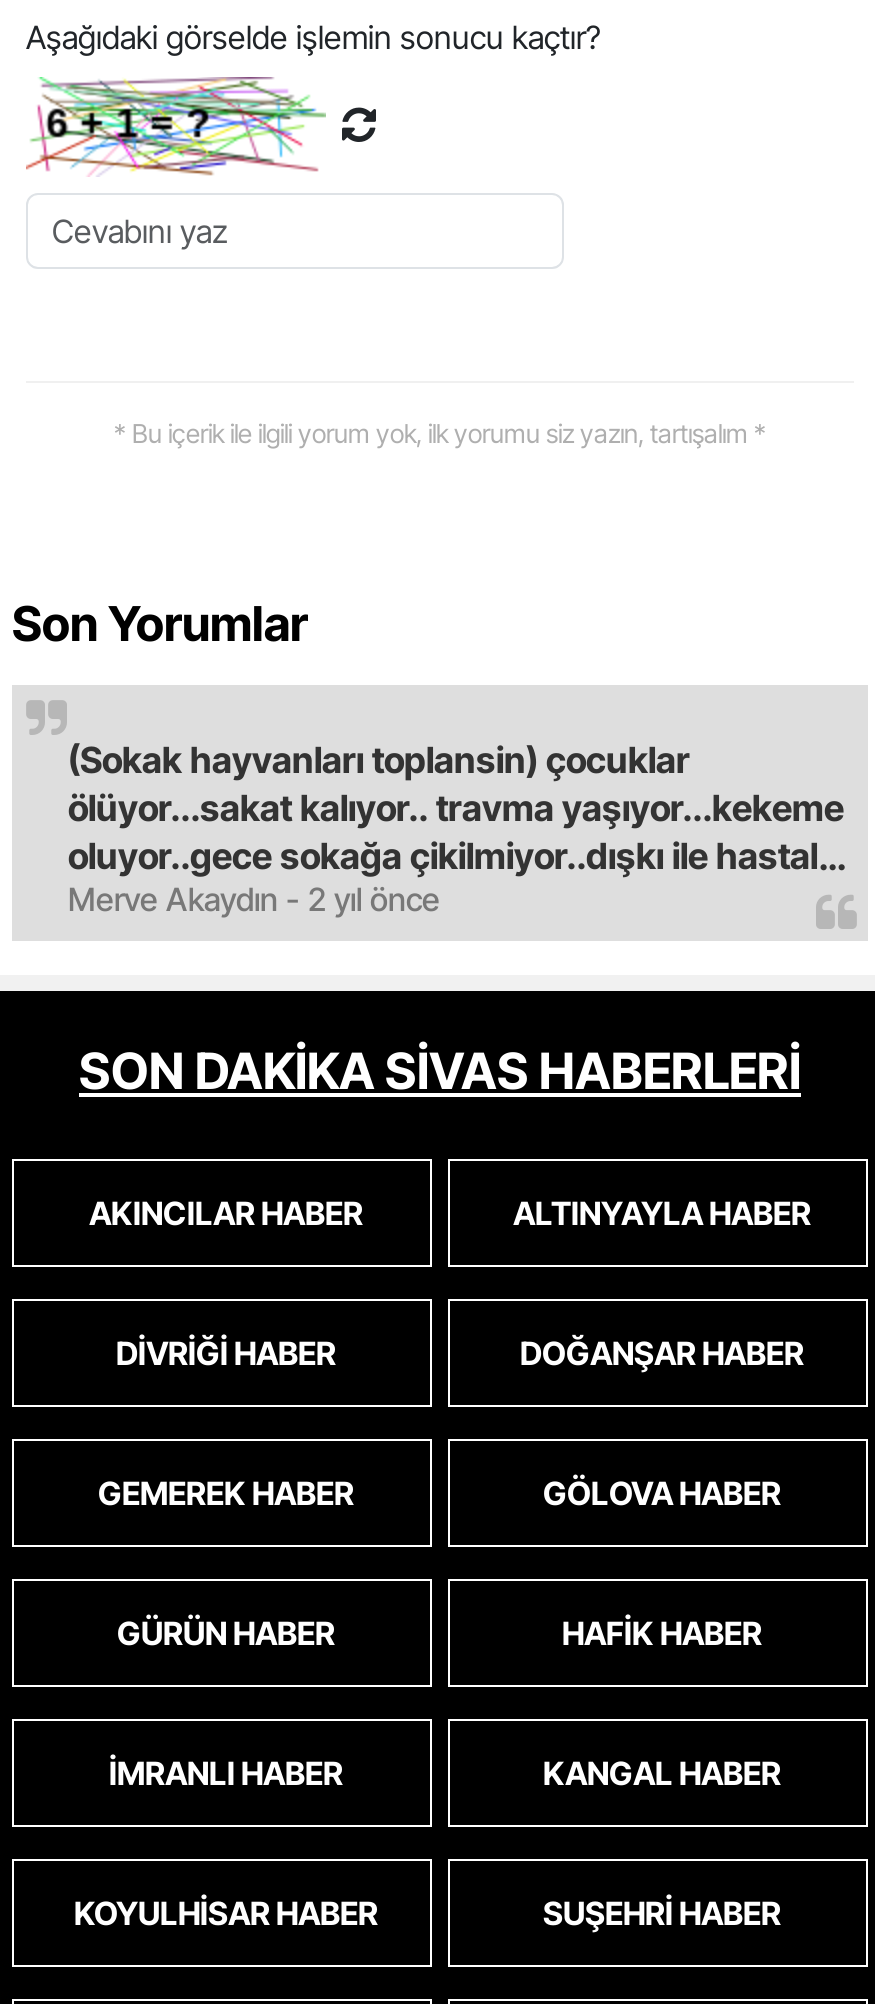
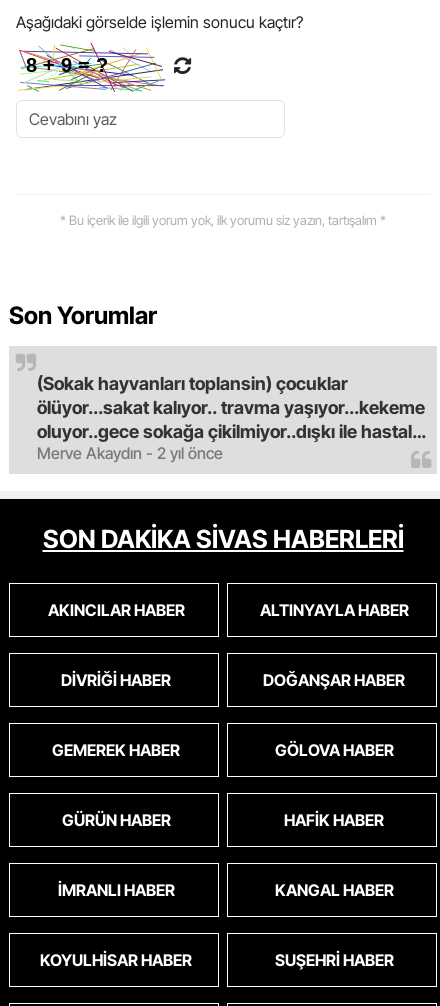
- [image]
+ [image]
